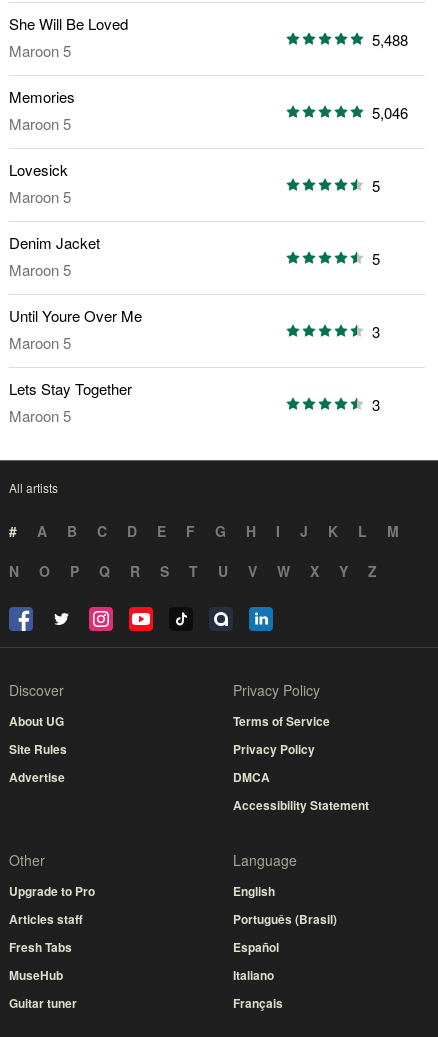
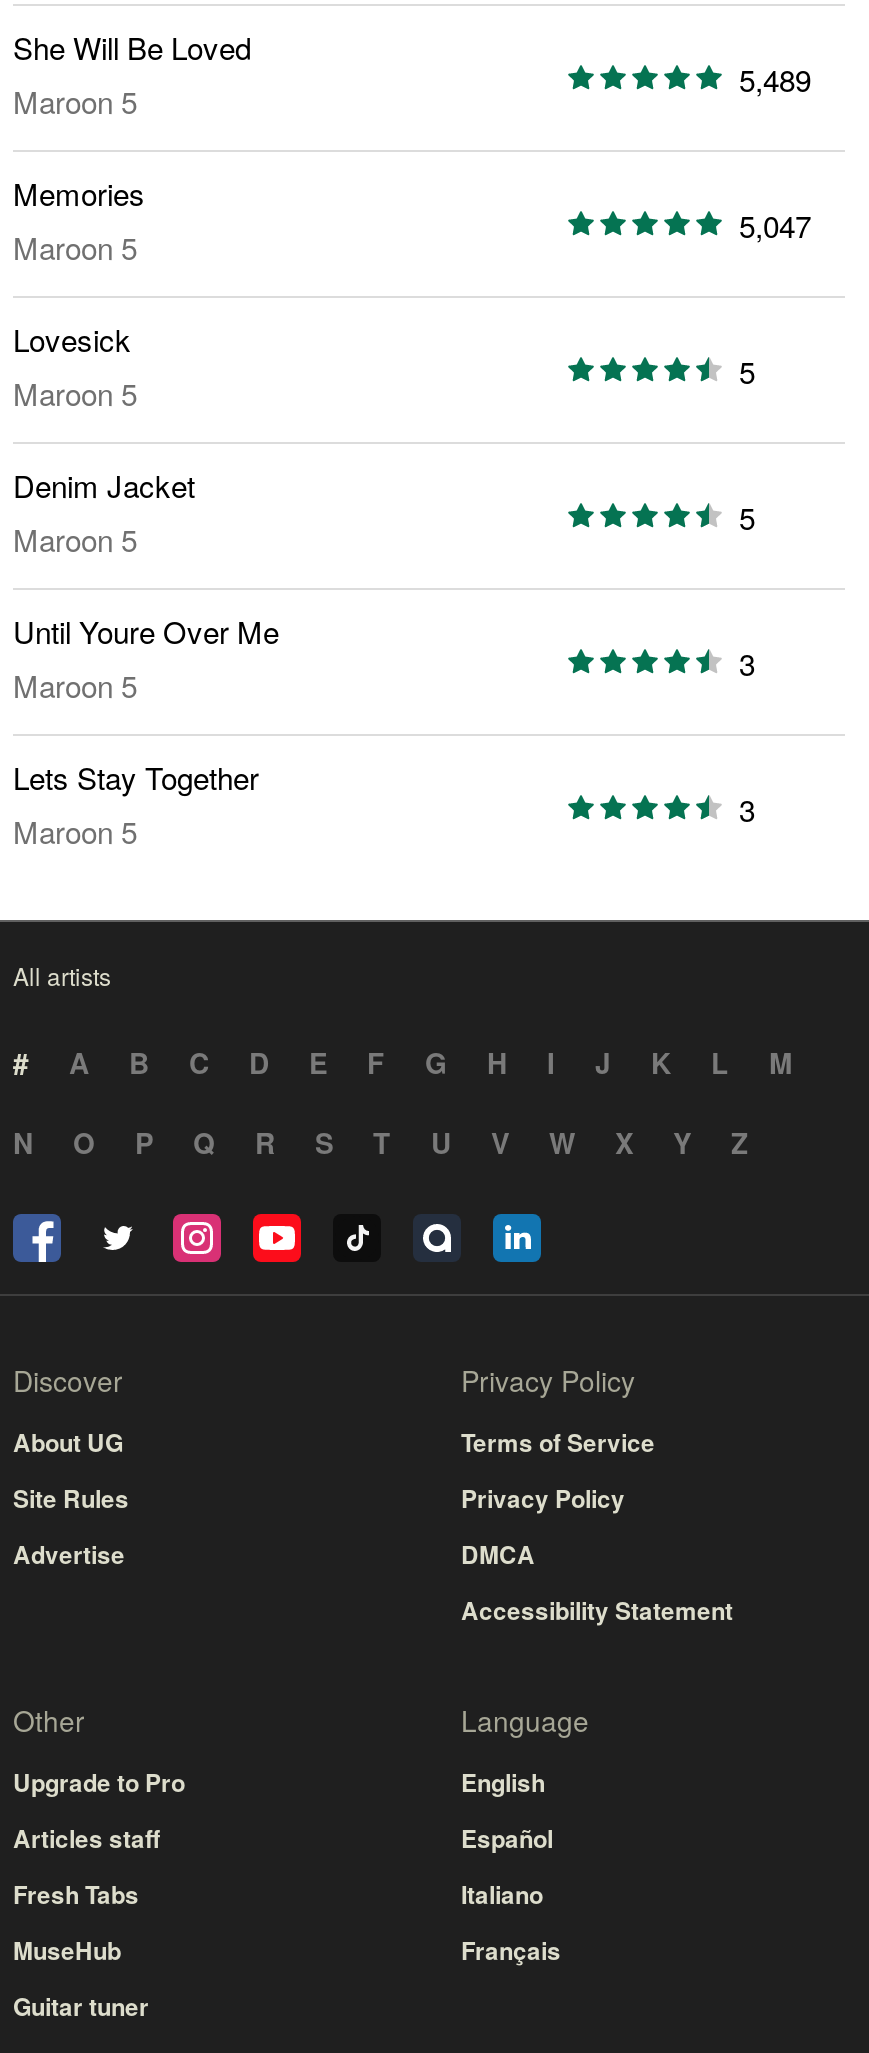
- 5,488
+ 5,489

- 5,046
+ 5,047

- Português (Brasil)

moved up: Español | Italiano | Français
